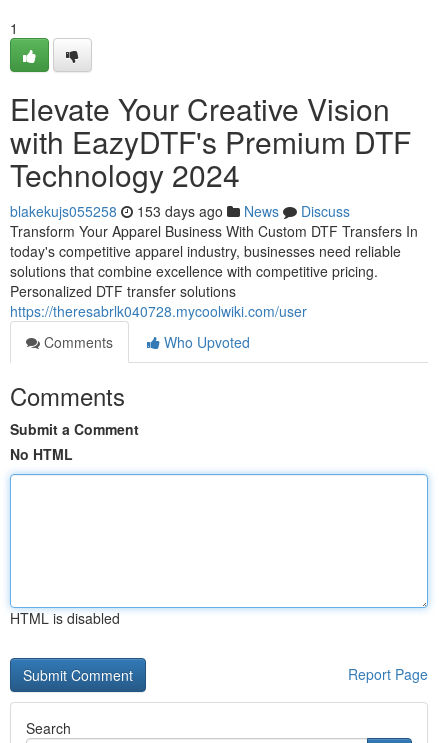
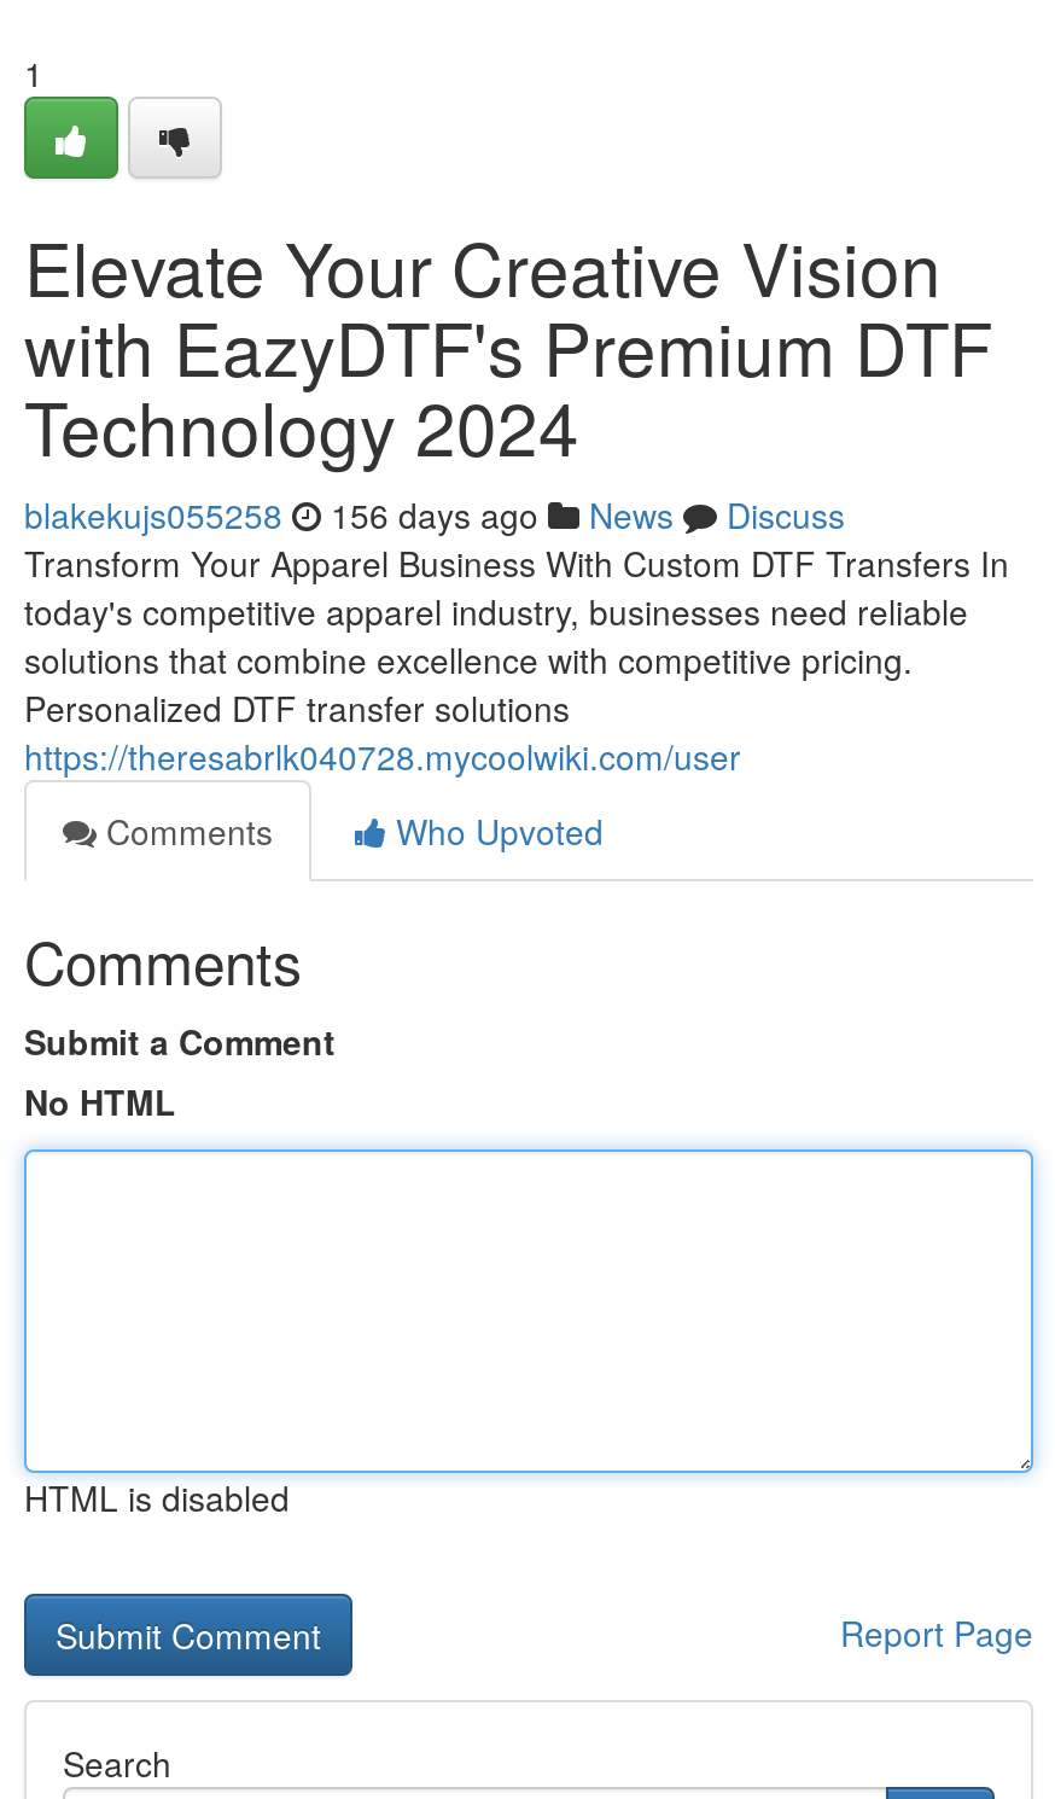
- blakekujs055258 153 days ago News Discuss
+ blakekujs055258 156 days ago News Discuss
